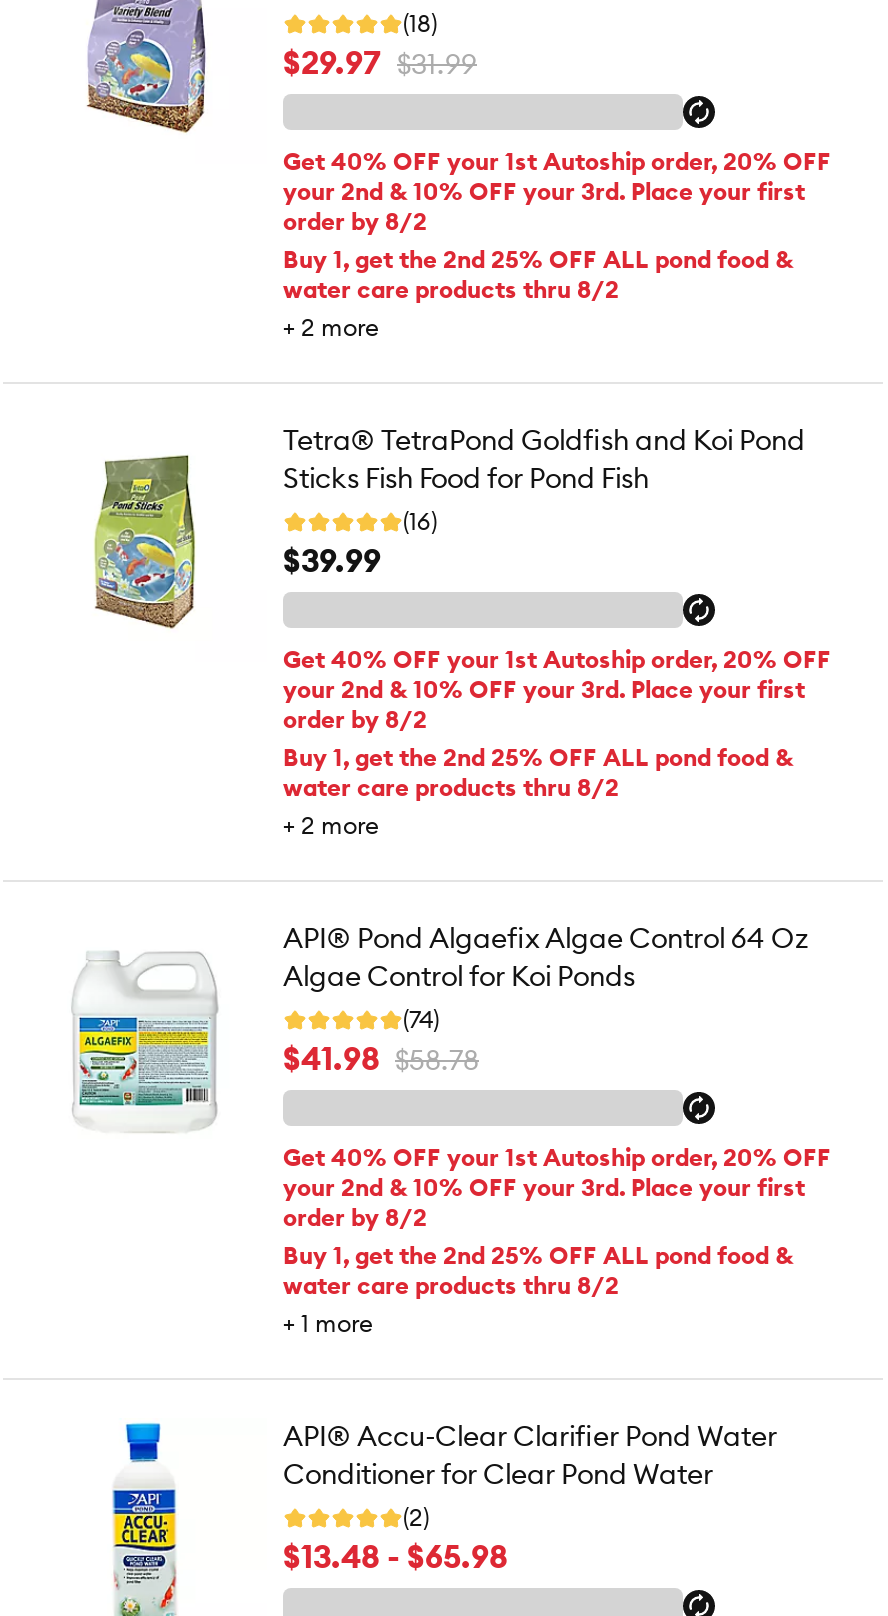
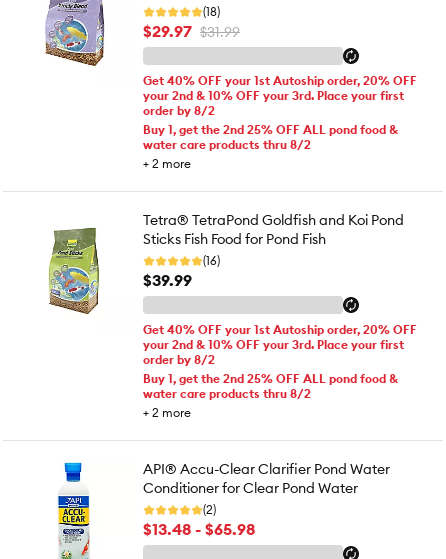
- [image]
- API® Pond Algaefix Algae Control 64 Oz
- Algae Control for Koi Ponds
- (74)
- $41.98 $58.78
- Get 40% OFF your 1st Autoship order, 20% OFF
- your 2nd & 10% OFF your 3rd. Place your first
- order by 8/2
- Buy 1, get the 2nd 25% OFF ALL pond food &
- water care products thru 8/2
- + 1 more
